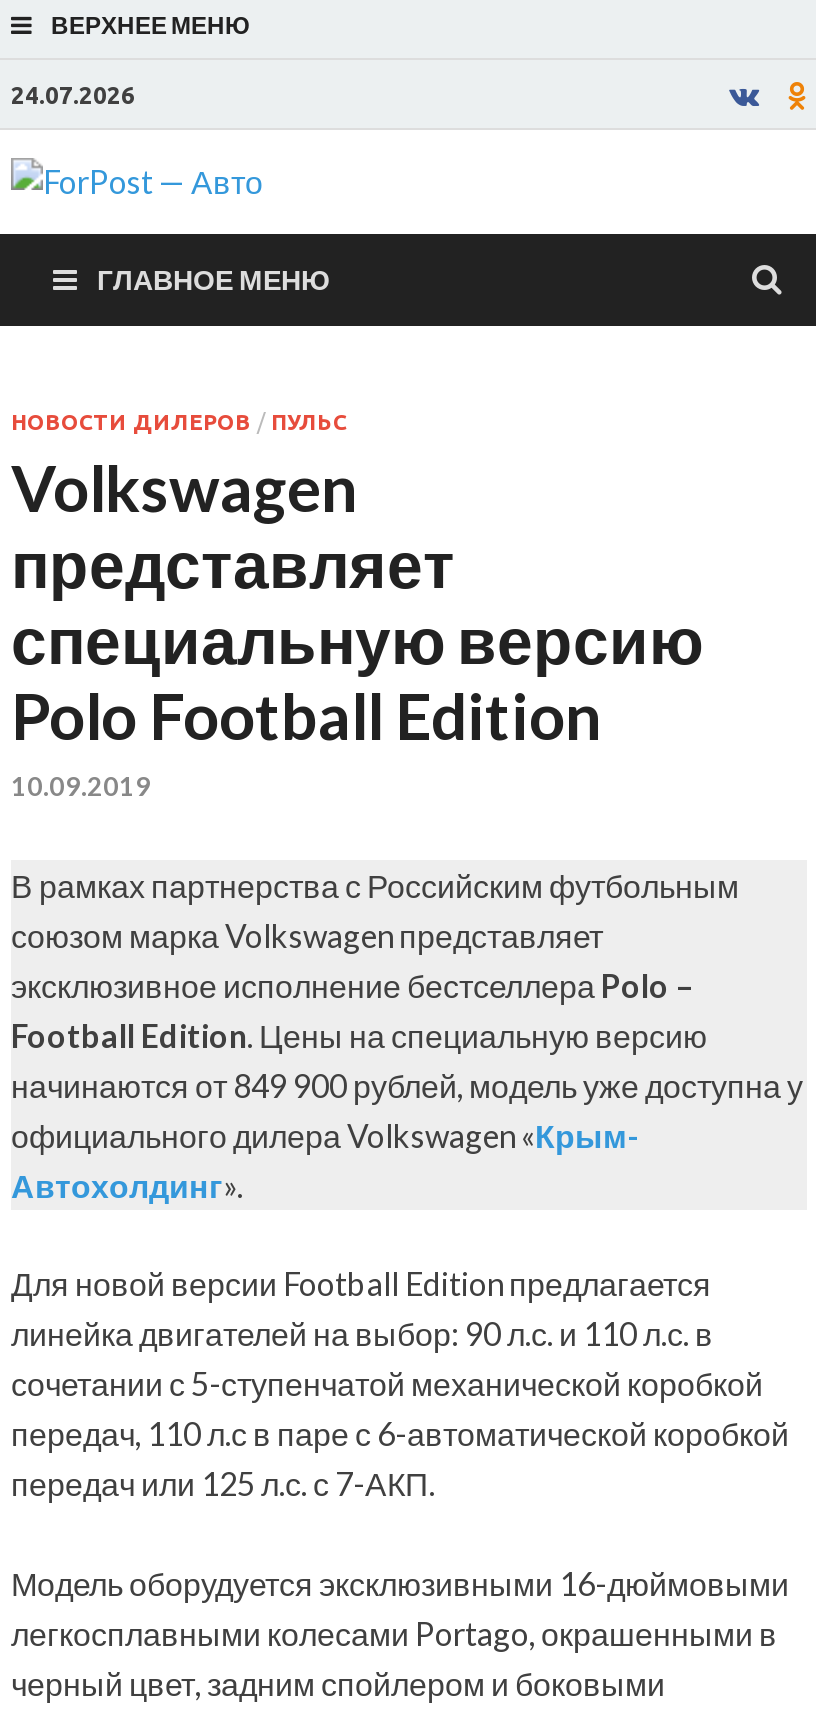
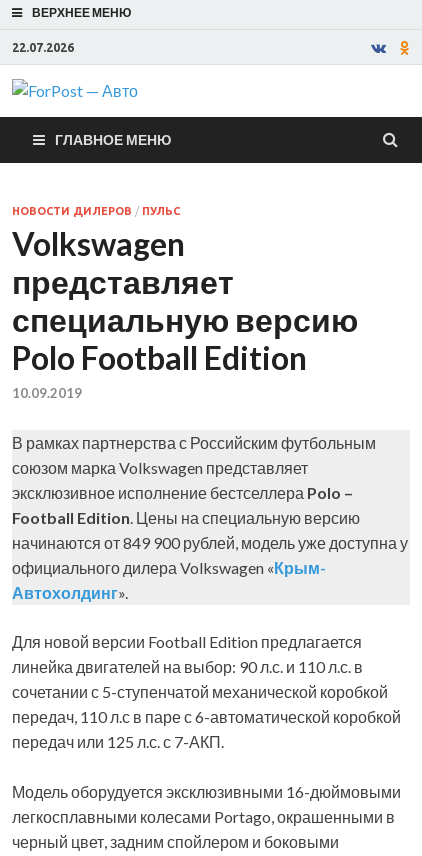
- 24.07.2026
+ 22.07.2026
